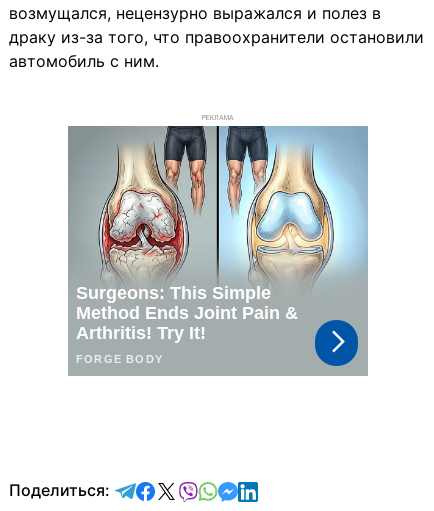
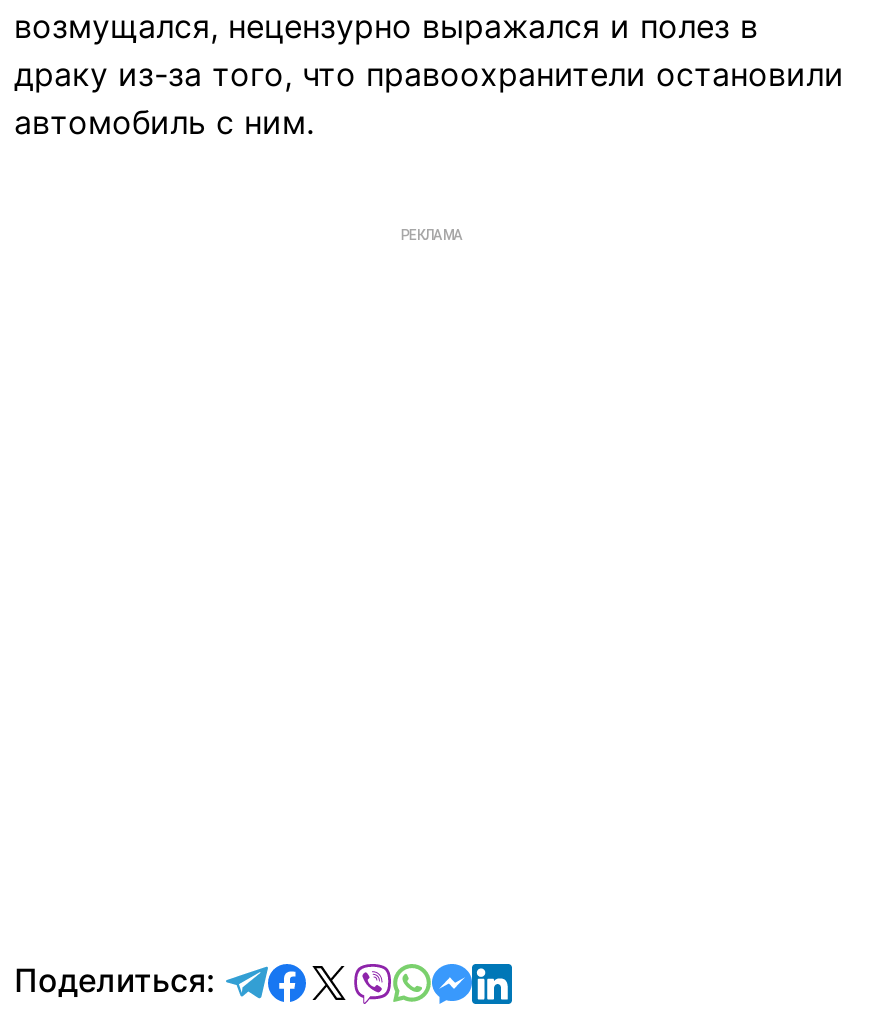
- [image]
